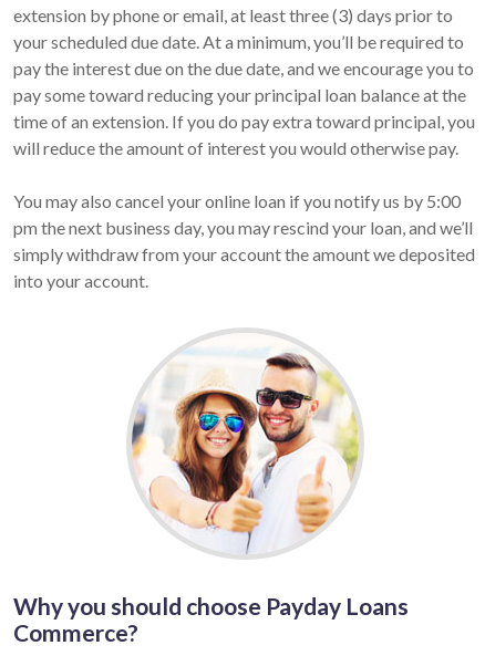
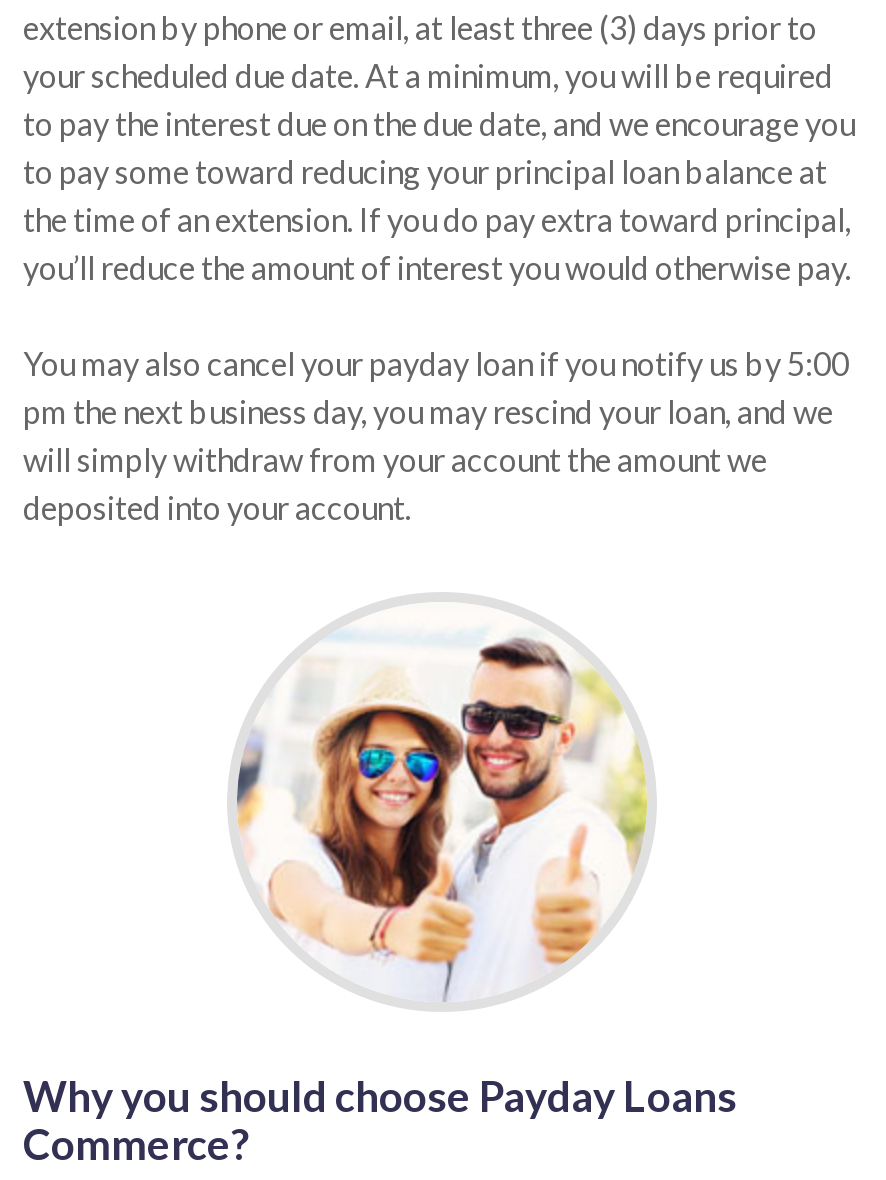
- your scheduled due date. At a minimum, you’ll be required to
- pay the interest due on the due date, and we encourage you to
- pay some toward reducing your principal loan balance at the
- time of an extension. If you do pay extra toward principal, you
- will reduce the amount of interest you would otherwise pay.
+ your scheduled due date. At a minimum, you will be required
+ to pay the interest due on the due date, and we encourage you
+ to pay some toward reducing your principal loan balance at
+ the time of an extension. If you do pay extra toward principal,
+ you’ll reduce the amount of interest you would otherwise pay.

- You may also cancel your online loan if you notify us by 5:00
- pm the next business day, you may rescind your loan, and we’ll
- simply withdraw from your account the amount we deposited
- into your account.
+ You may also cancel your payday loan if you notify us by 5:00
+ pm the next business day, you may rescind your loan, and we
+ will simply withdraw from your account the amount we
+ deposited into your account.
